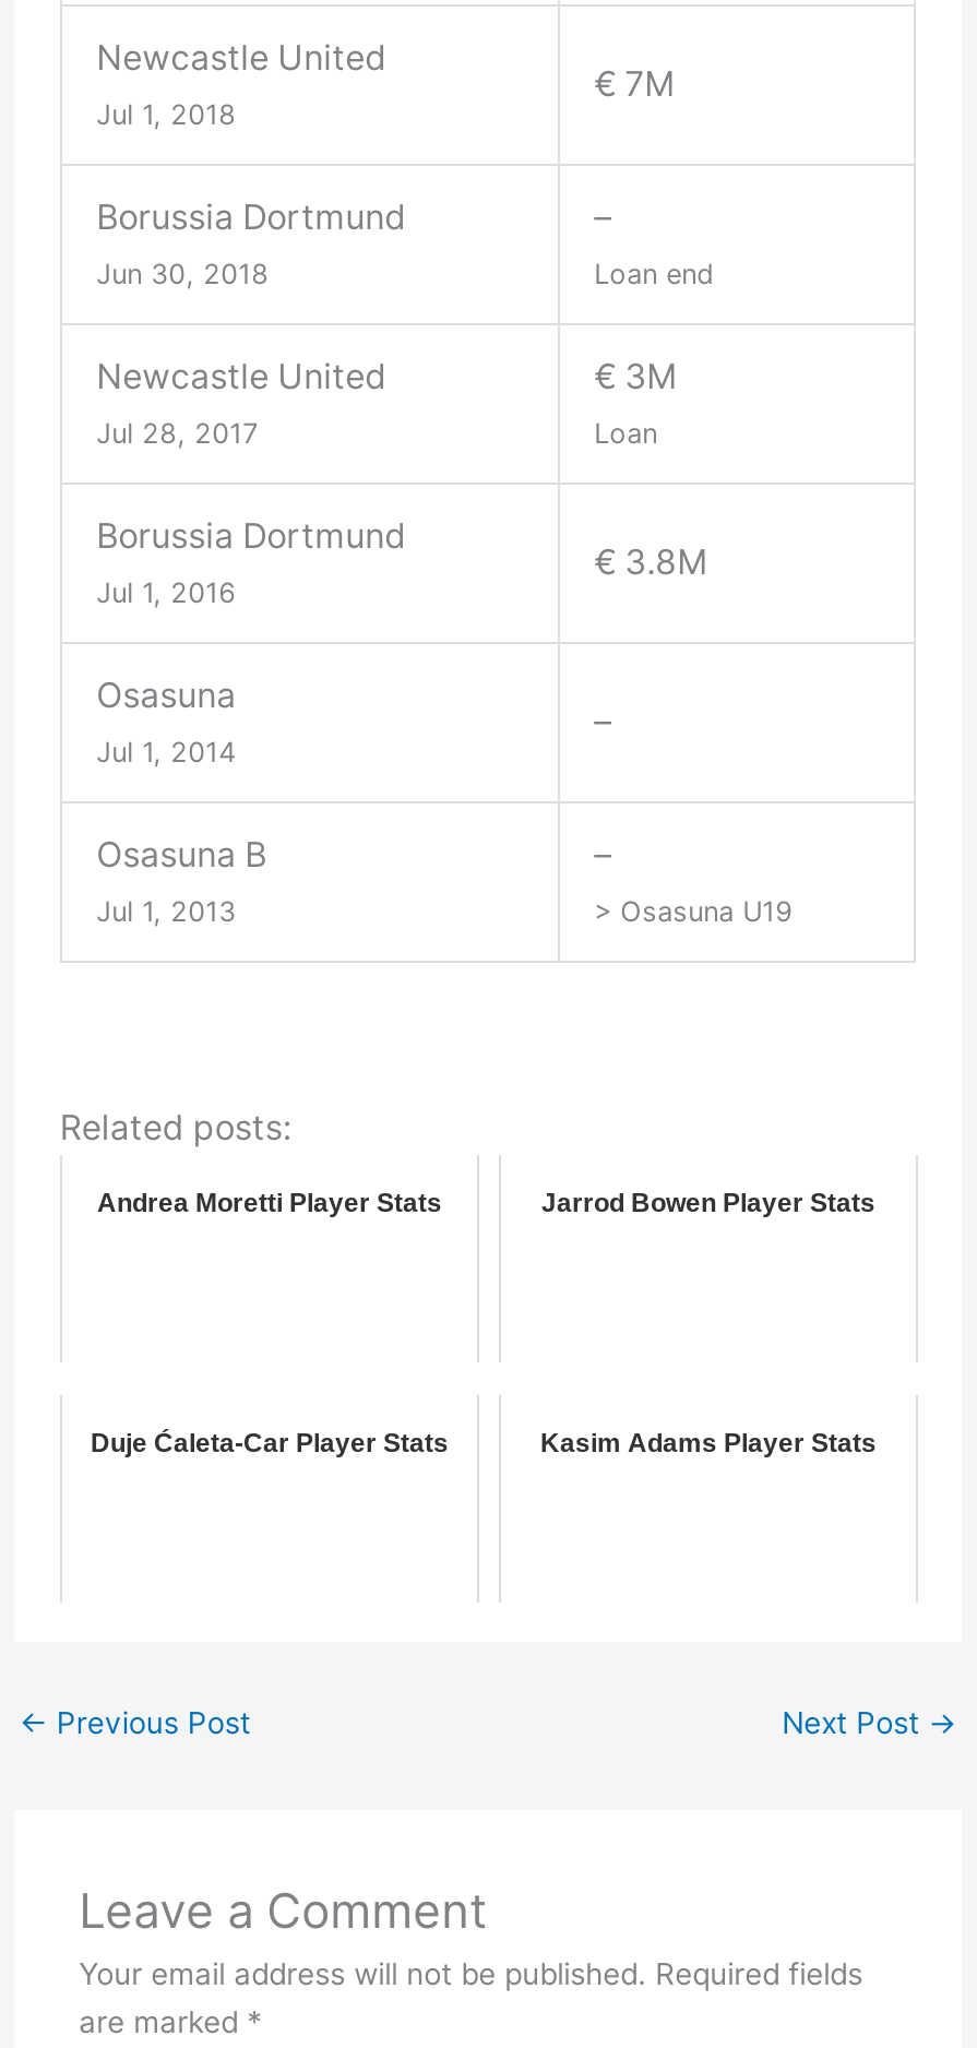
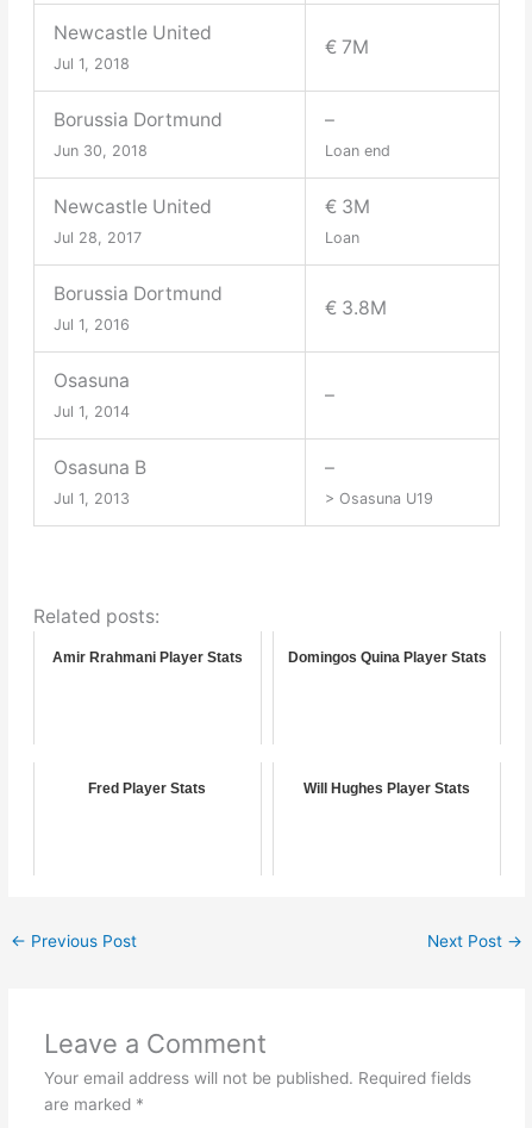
- Andrea Moretti Player Stats
- Jarrod Bowen Player Stats
+ Amir Rrahmani Player Stats
+ Domingos Quina Player Stats

- Duje Ćaleta-Car Player Stats
- Kasim Adams Player Stats
+ Fred Player Stats
+ Will Hughes Player Stats
